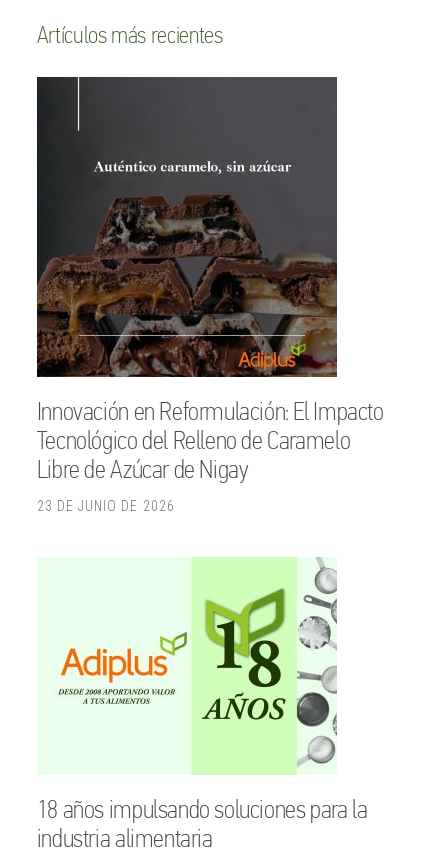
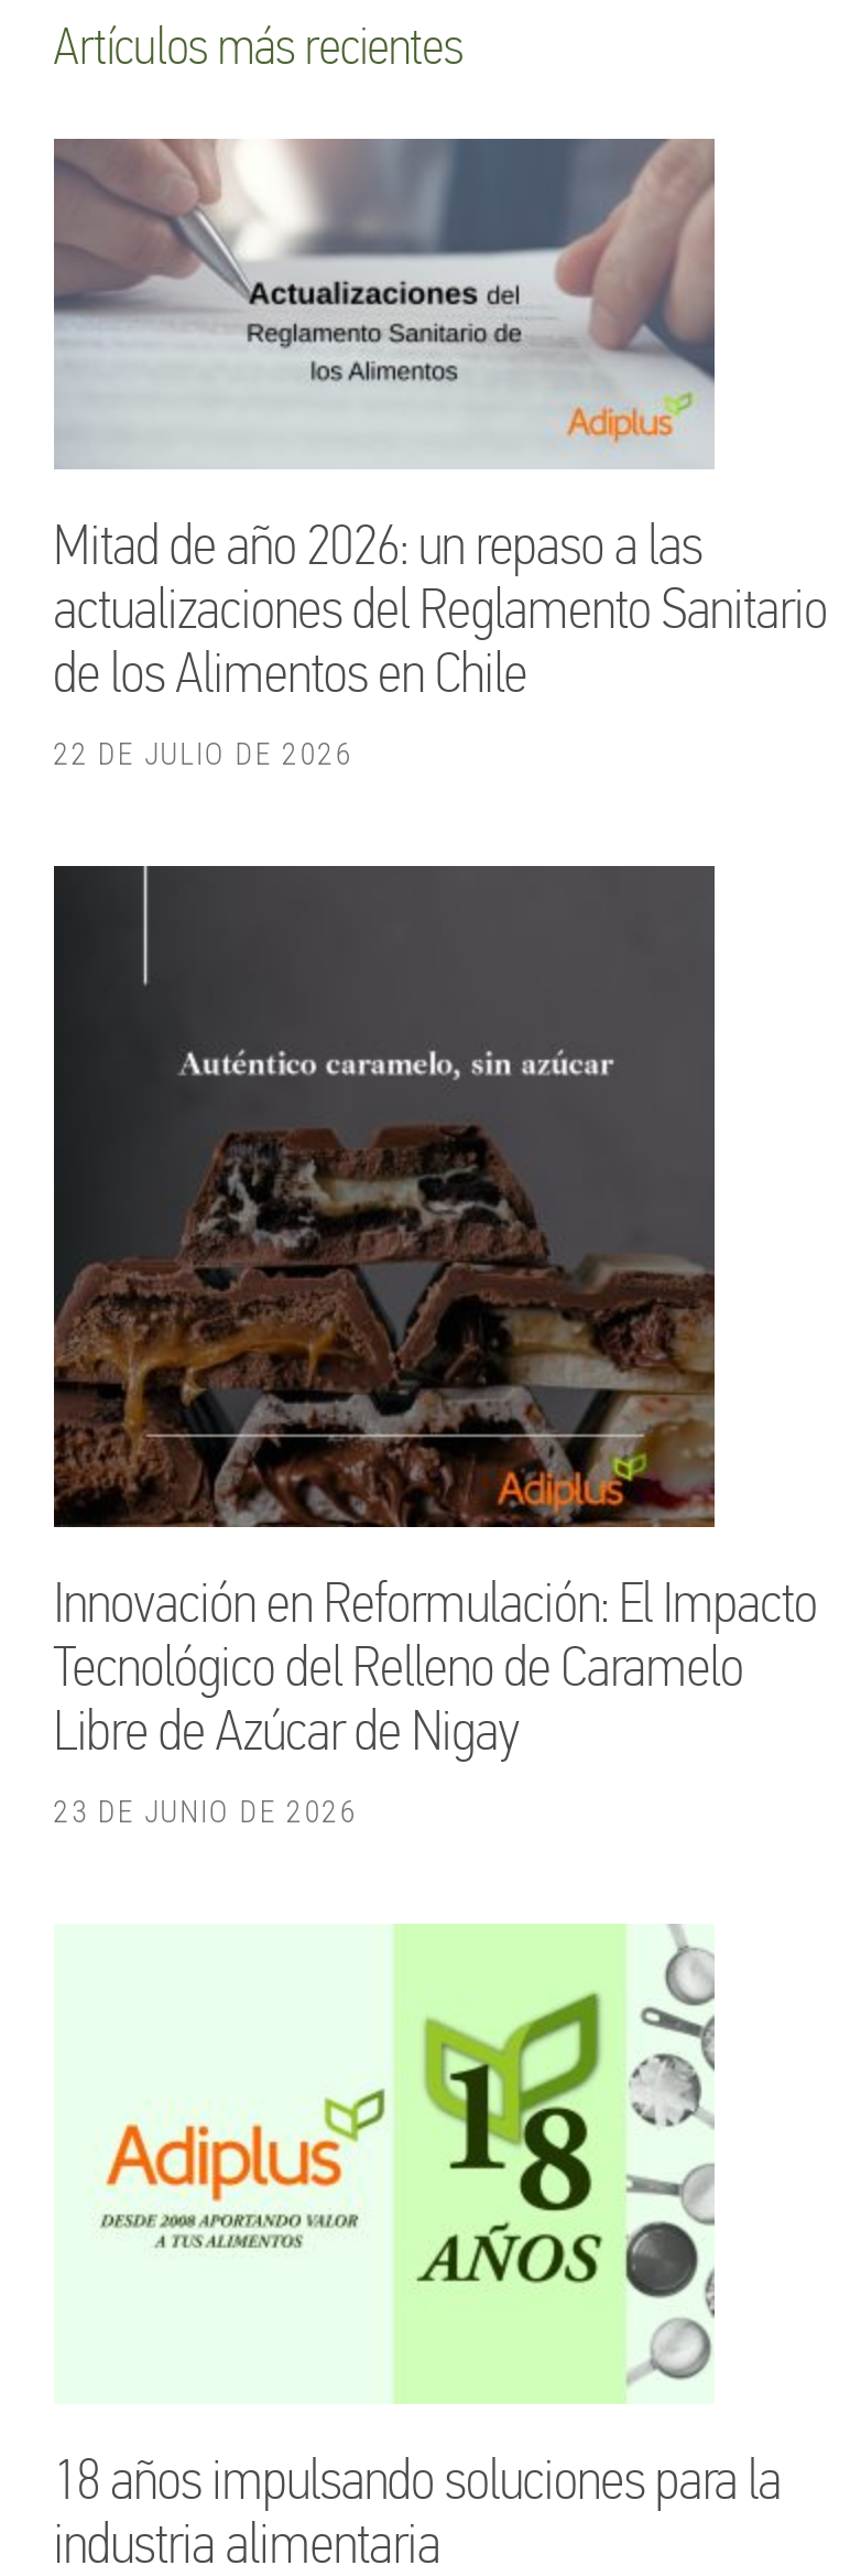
+ [image]
+ Mitad de año 2026: un repaso a las
+ actualizaciones del Reglamento Sanitario
+ de los Alimentos en Chile
+ 22 DE JULIO DE 2026
